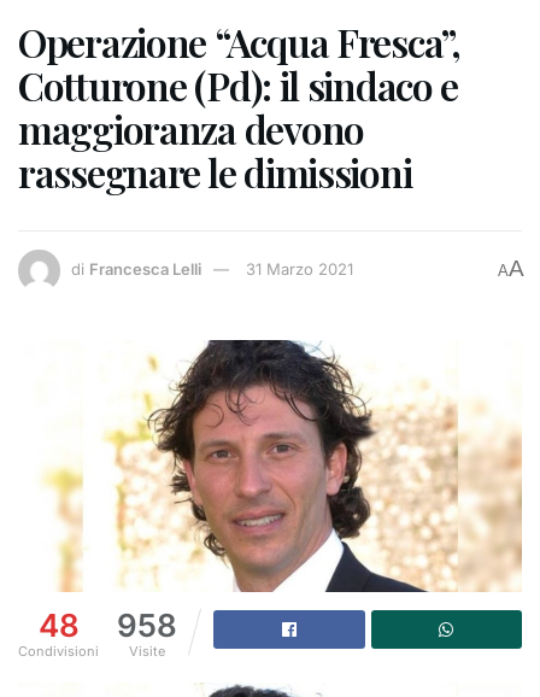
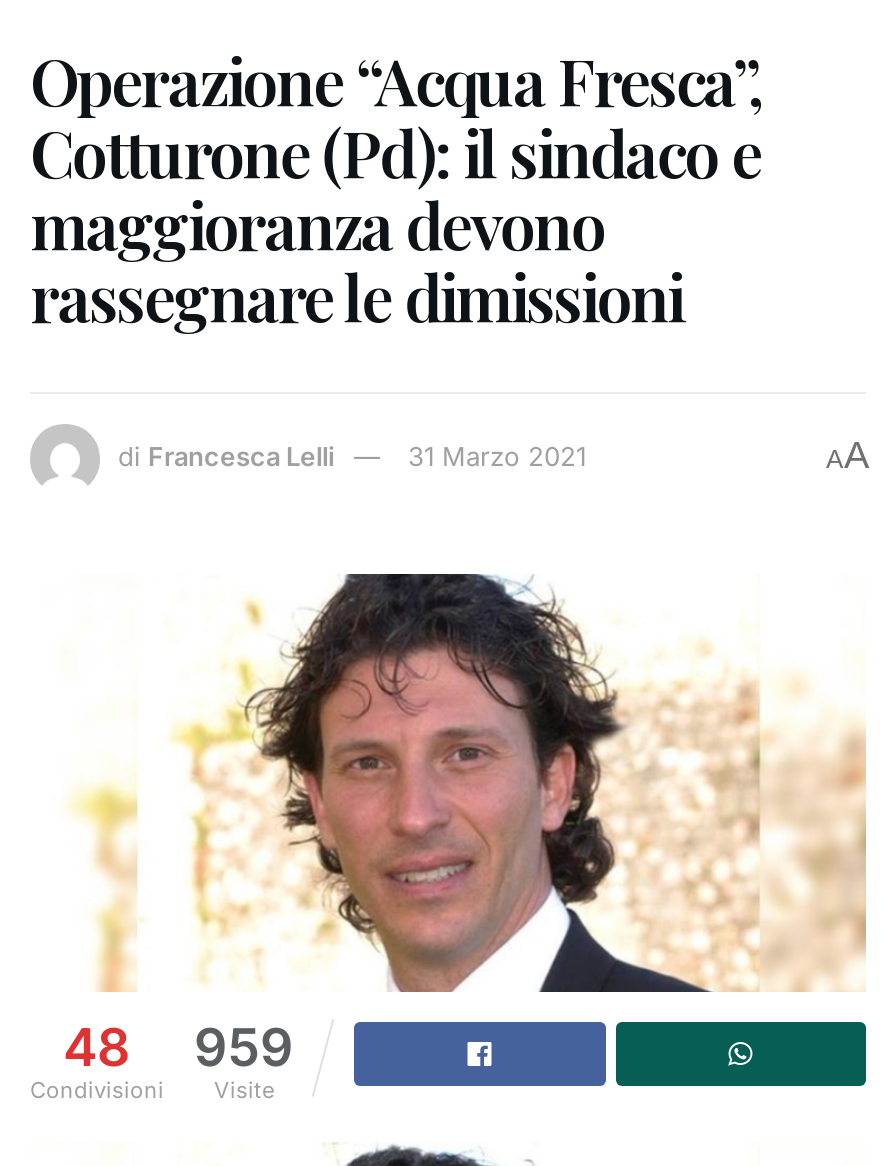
- 48 958
+ 48 959
